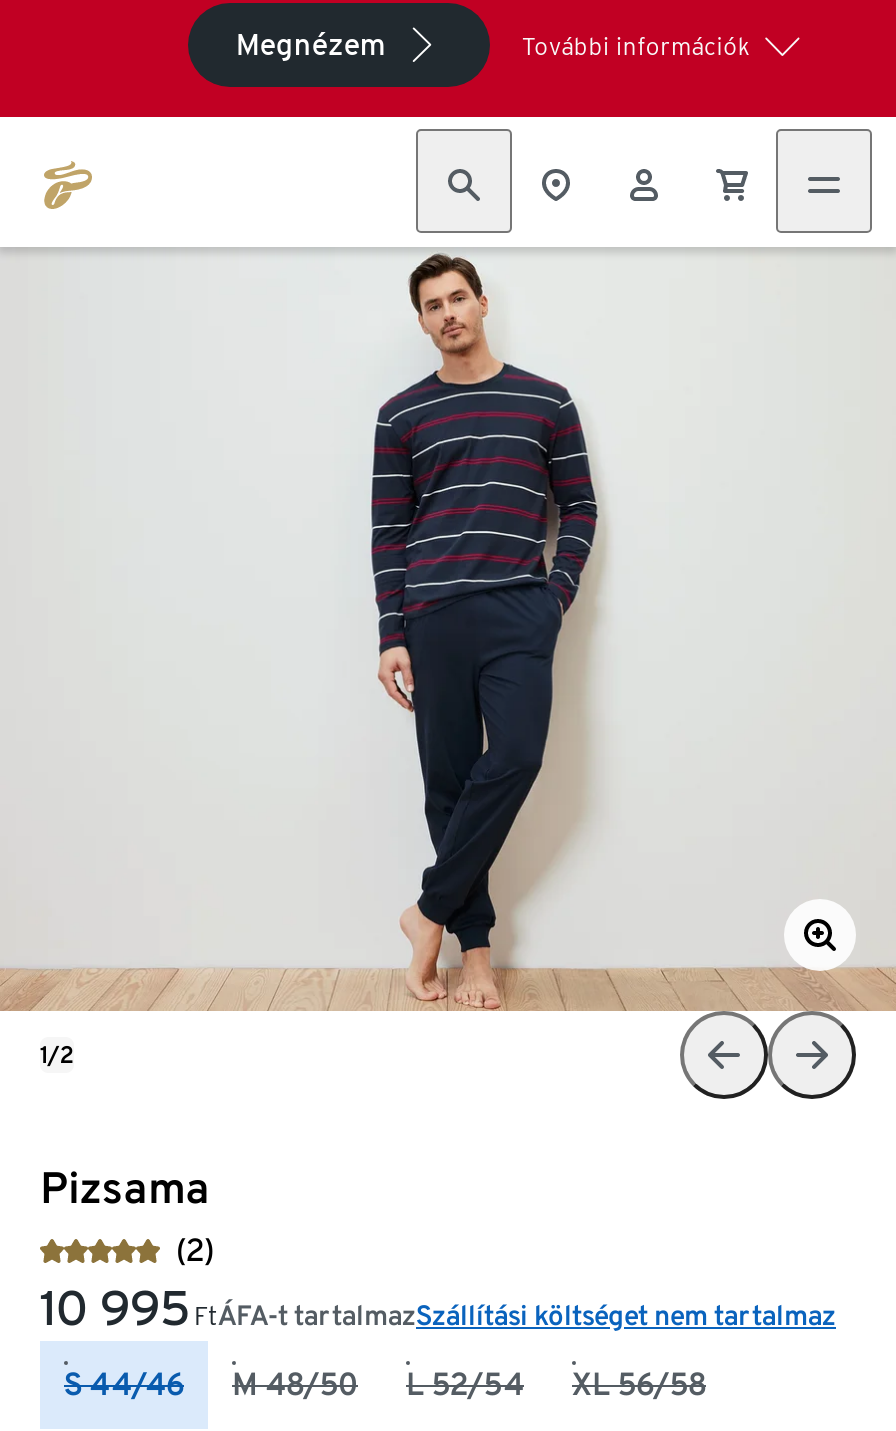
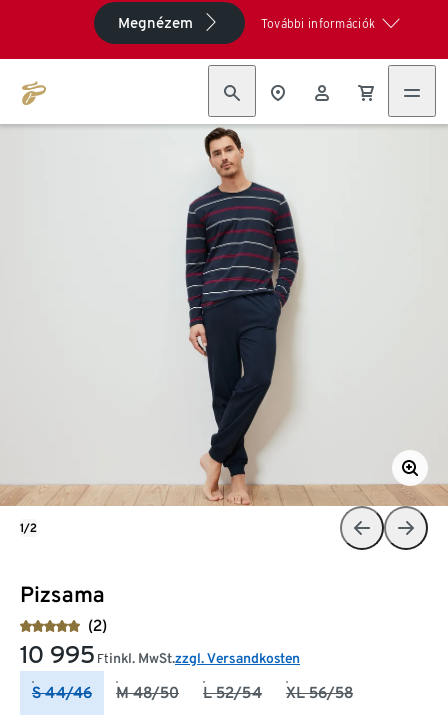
- 10 995 FtÁFA-t tartalmazSzállítási költséget nem tartalmaz
+ 10 995 Ftinkl. MwSt.zzgl. Versandkosten
